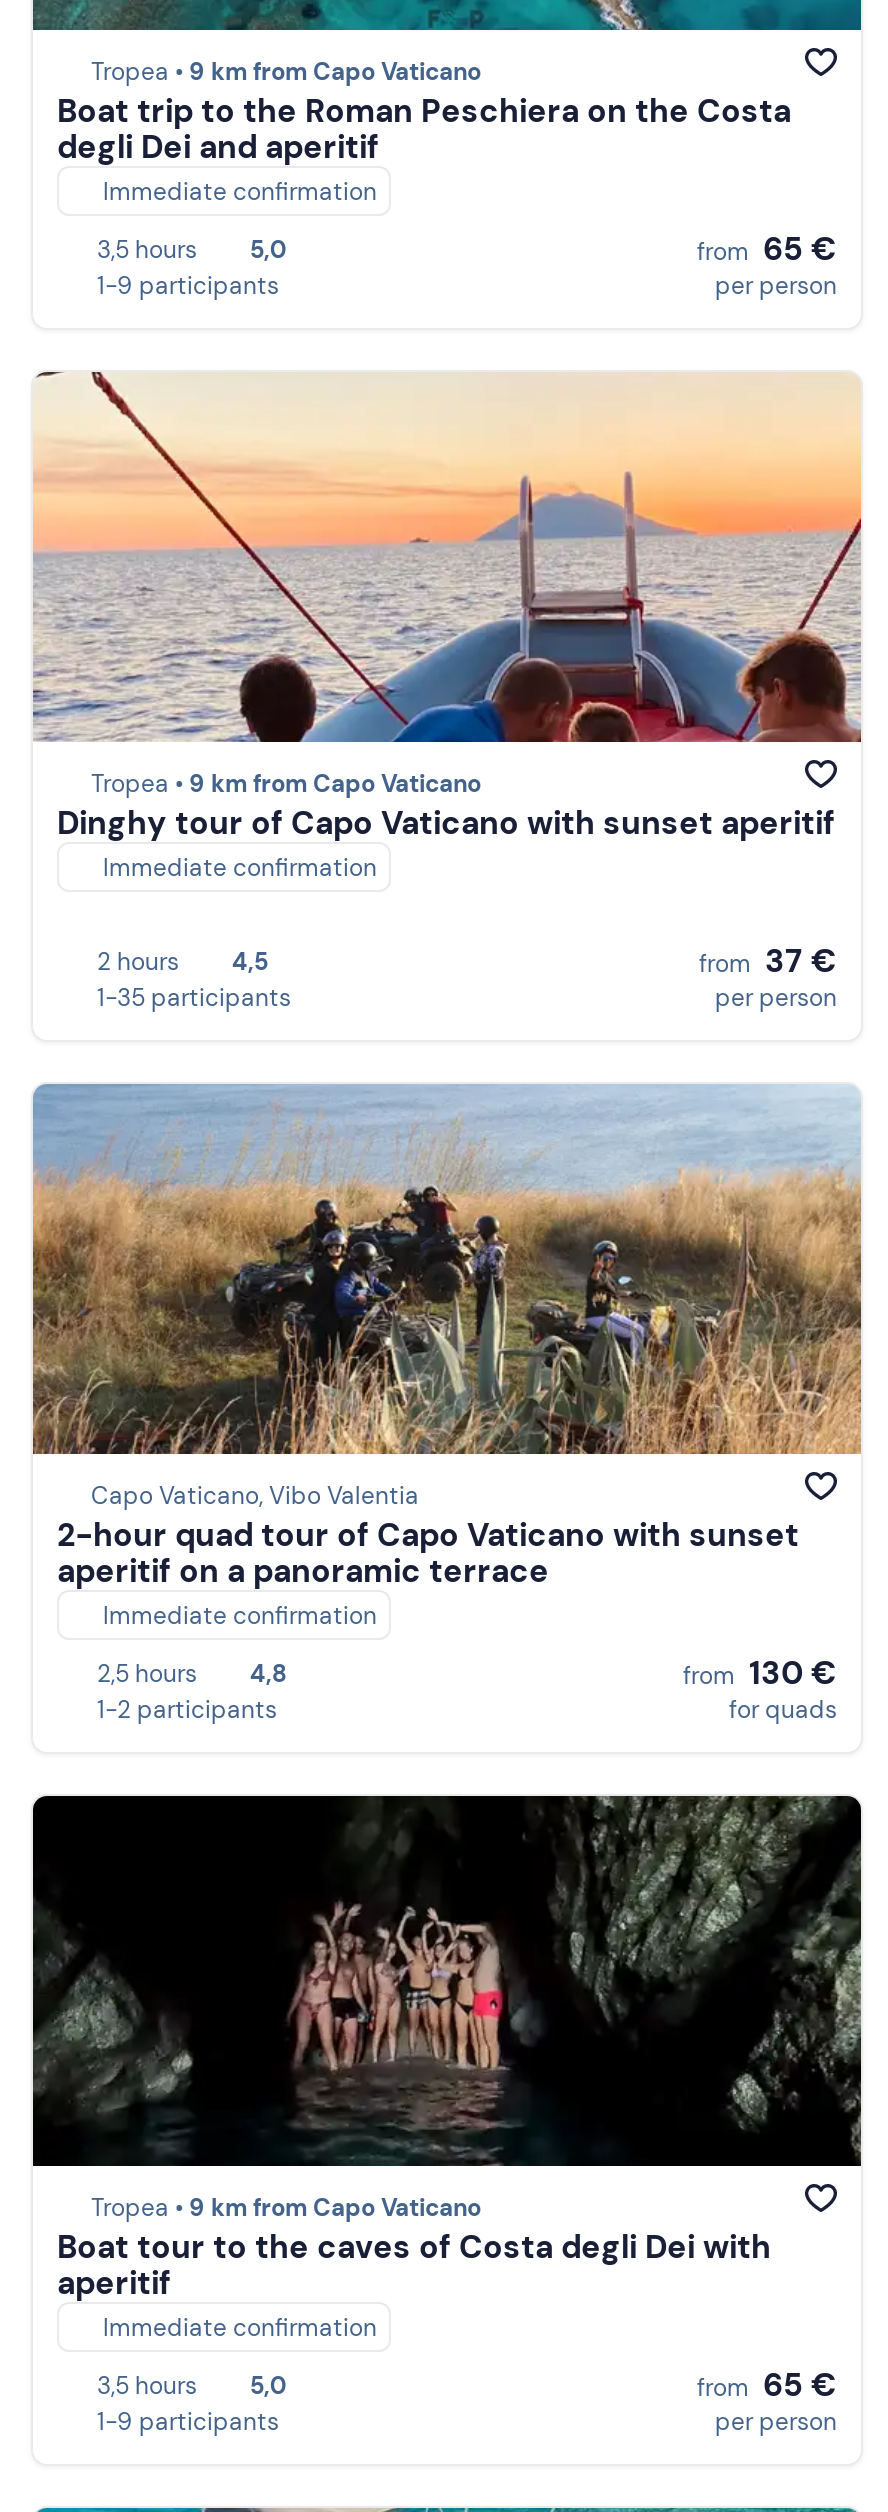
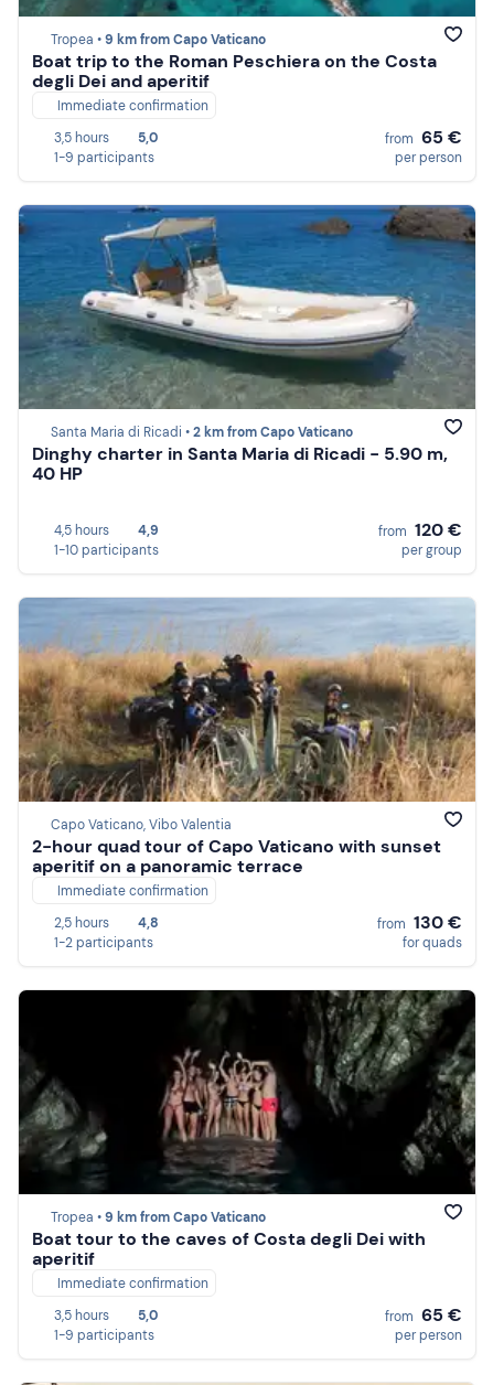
- [image]
- Tropea • 9 km from Capo Vaticano
- Dinghy tour of Capo Vaticano with sunset aperitif
- Immediate confirmation
+ [image]
+ Santa Maria di Ricadi • 2 km from Capo Vaticano
+ Dinghy charter in Santa Maria di Ricadi - 5.90 m,
+ 40 HP

- 2 hours
- 4,5
- 1-35 participants
+ 4,5 hours
+ 4,9
+ 1-10 participants

- from 37 €
- per person
+ from 120 €
+ per group
